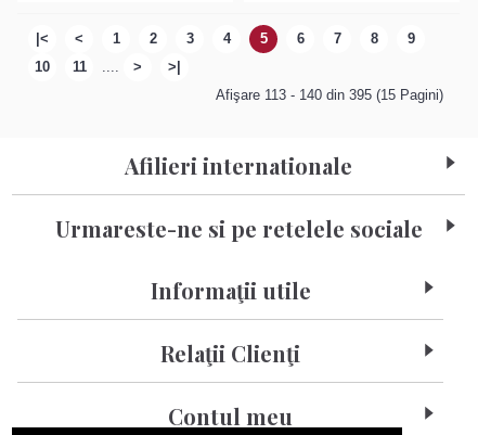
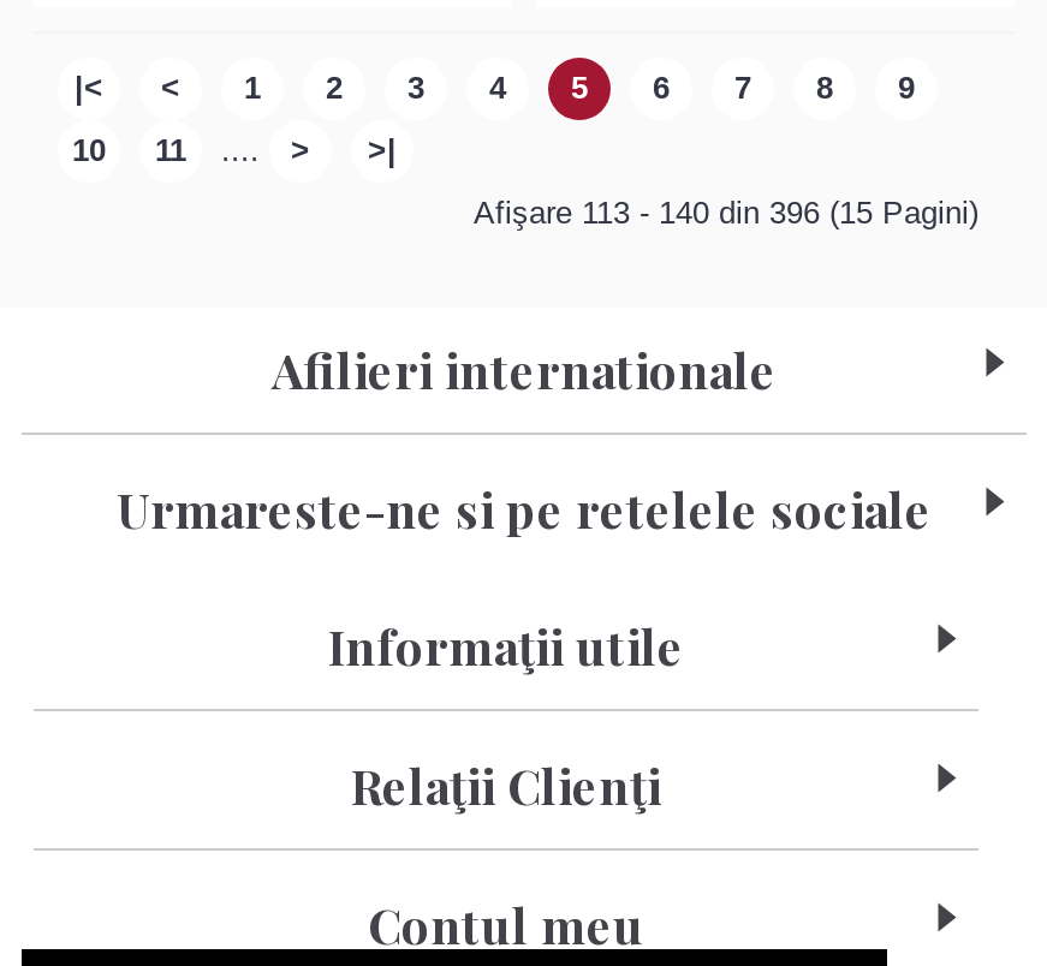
- Afişare 113 - 140 din 395 (15 Pagini)
+ Afişare 113 - 140 din 396 (15 Pagini)
